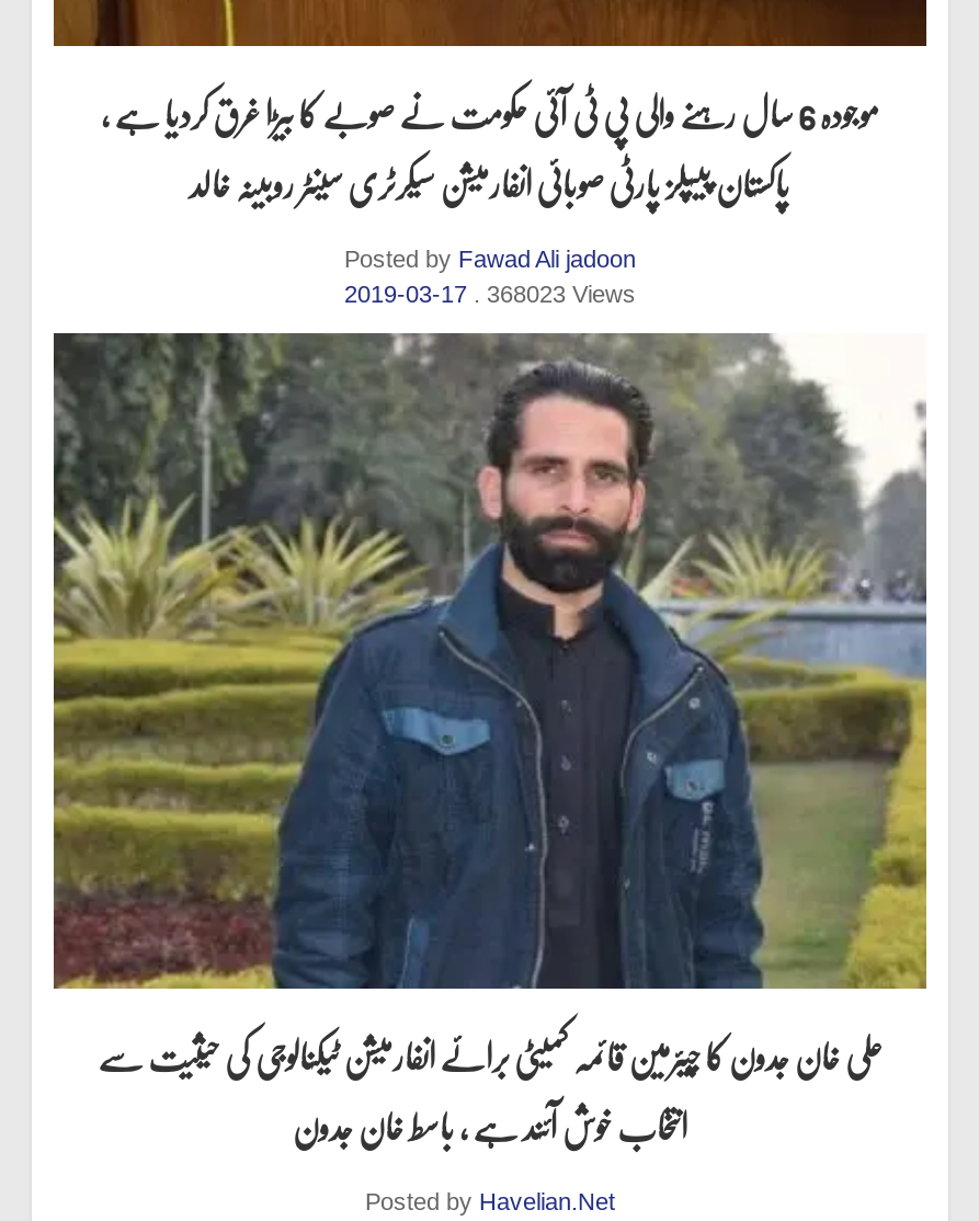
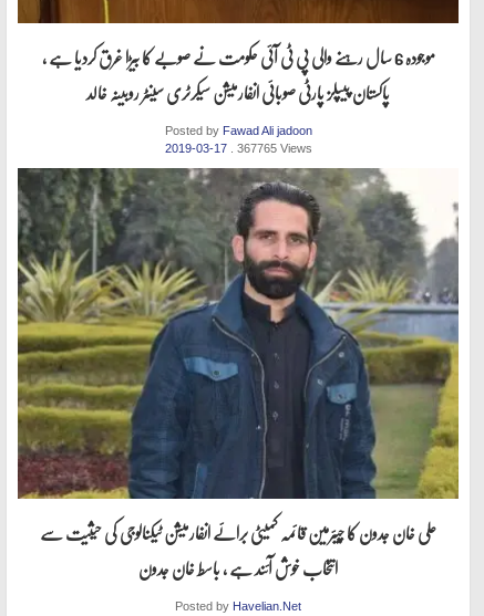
- 2019-03-17. 368023 Views
+ 2019-03-17. 367765 Views
